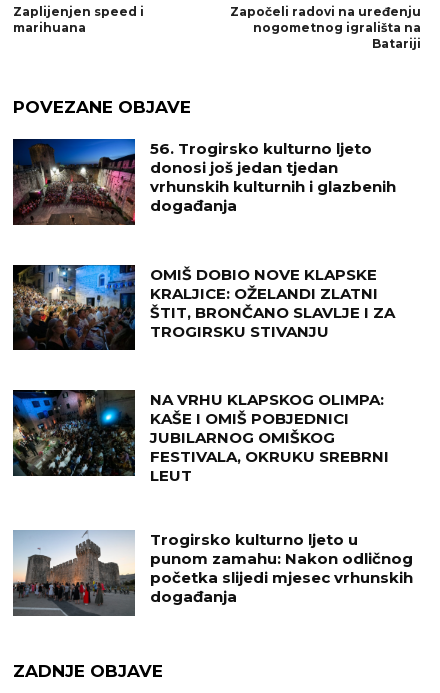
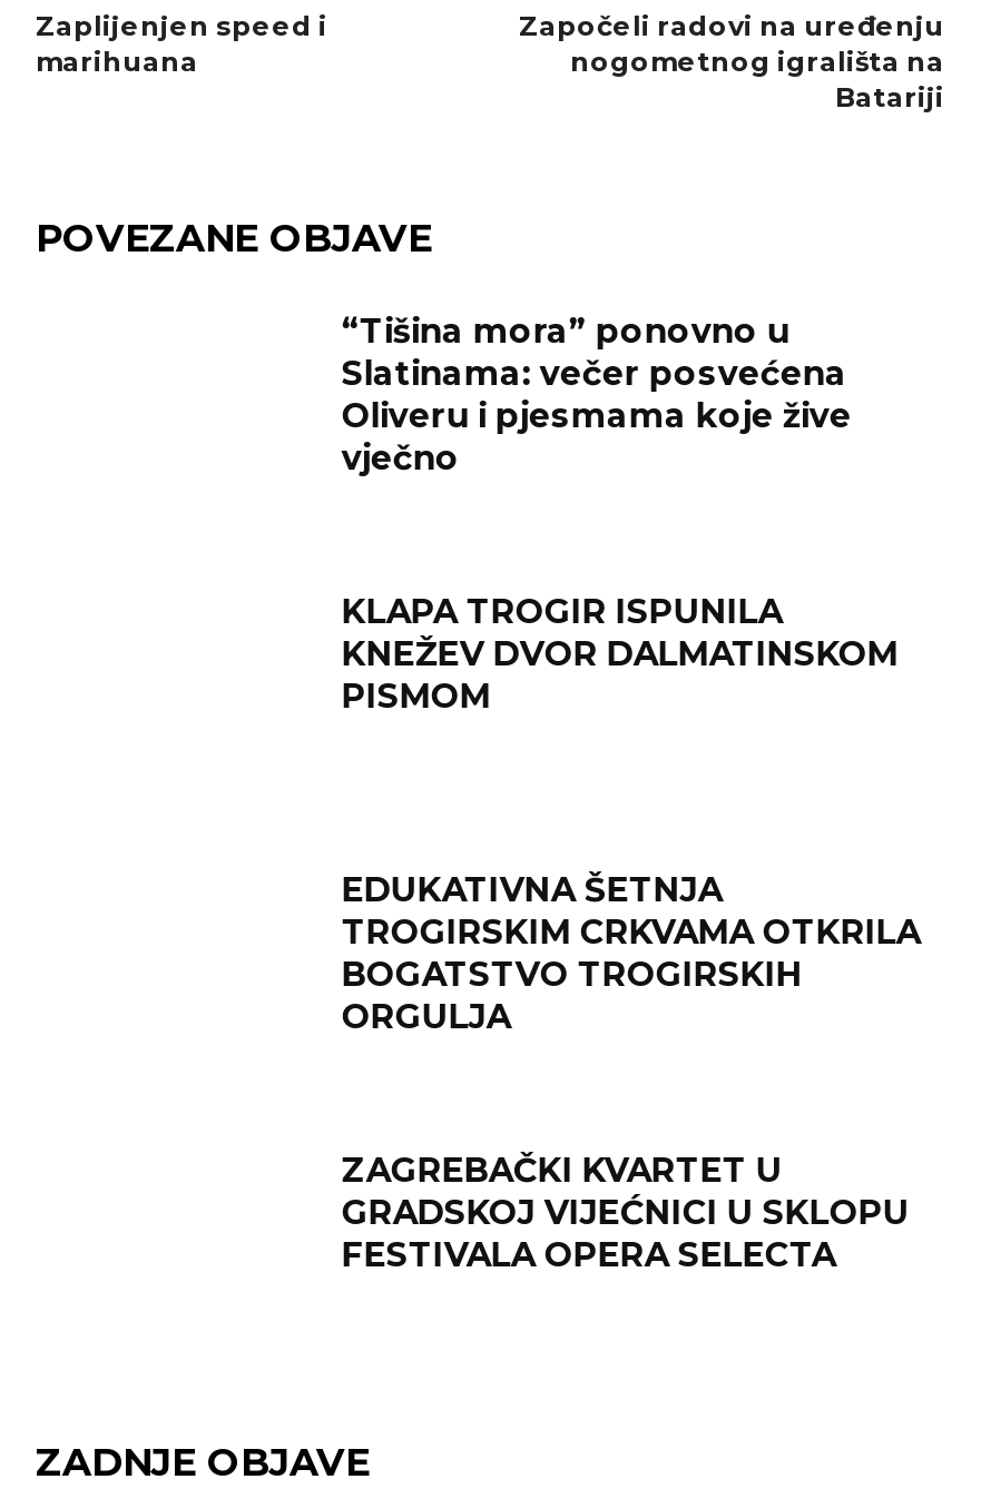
- [image]

- 56. Trogirsko kulturno ljeto
- donosi još jedan tjedan
- vrhunskih kulturnih i glazbenih
- događanja
+ “Tišina mora” ponovno u
+ Slatinama: večer posvećena
+ Oliveru i pjesmama koje žive
+ vječno

- [image]

- OMIŠ DOBIO NOVE KLAPSKE
- KRALJICE: OŽELANDI ZLATNI
- ŠTIT, BRONČANO SLAVLJE I ZA
- TROGIRSKU STIVANJU
+ KLAPA TROGIR ISPUNILA
+ KNEŽEV DVOR DALMATINSKOM
+ PISMOM

- [image]

- NA VRHU KLAPSKOG OLIMPA:
- KAŠE I OMIŠ POBJEDNICI
- JUBILARNOG OMIŠKOG
- FESTIVALA, OKRUKU SREBRNI
- LEUT
+ EDUKATIVNA ŠETNJA
+ TROGIRSKIM CRKVAMA OTKRILA
+ BOGATSTVO TROGIRSKIH
+ ORGULJA

- [image]

- Trogirsko kulturno ljeto u
- punom zamahu: Nakon odličnog
- početka slijedi mjesec vrhunskih
- događanja
+ ZAGREBAČKI KVARTET U
+ GRADSKOJ VIJEĆNICI U SKLOPU
+ FESTIVALA OPERA SELECTA
